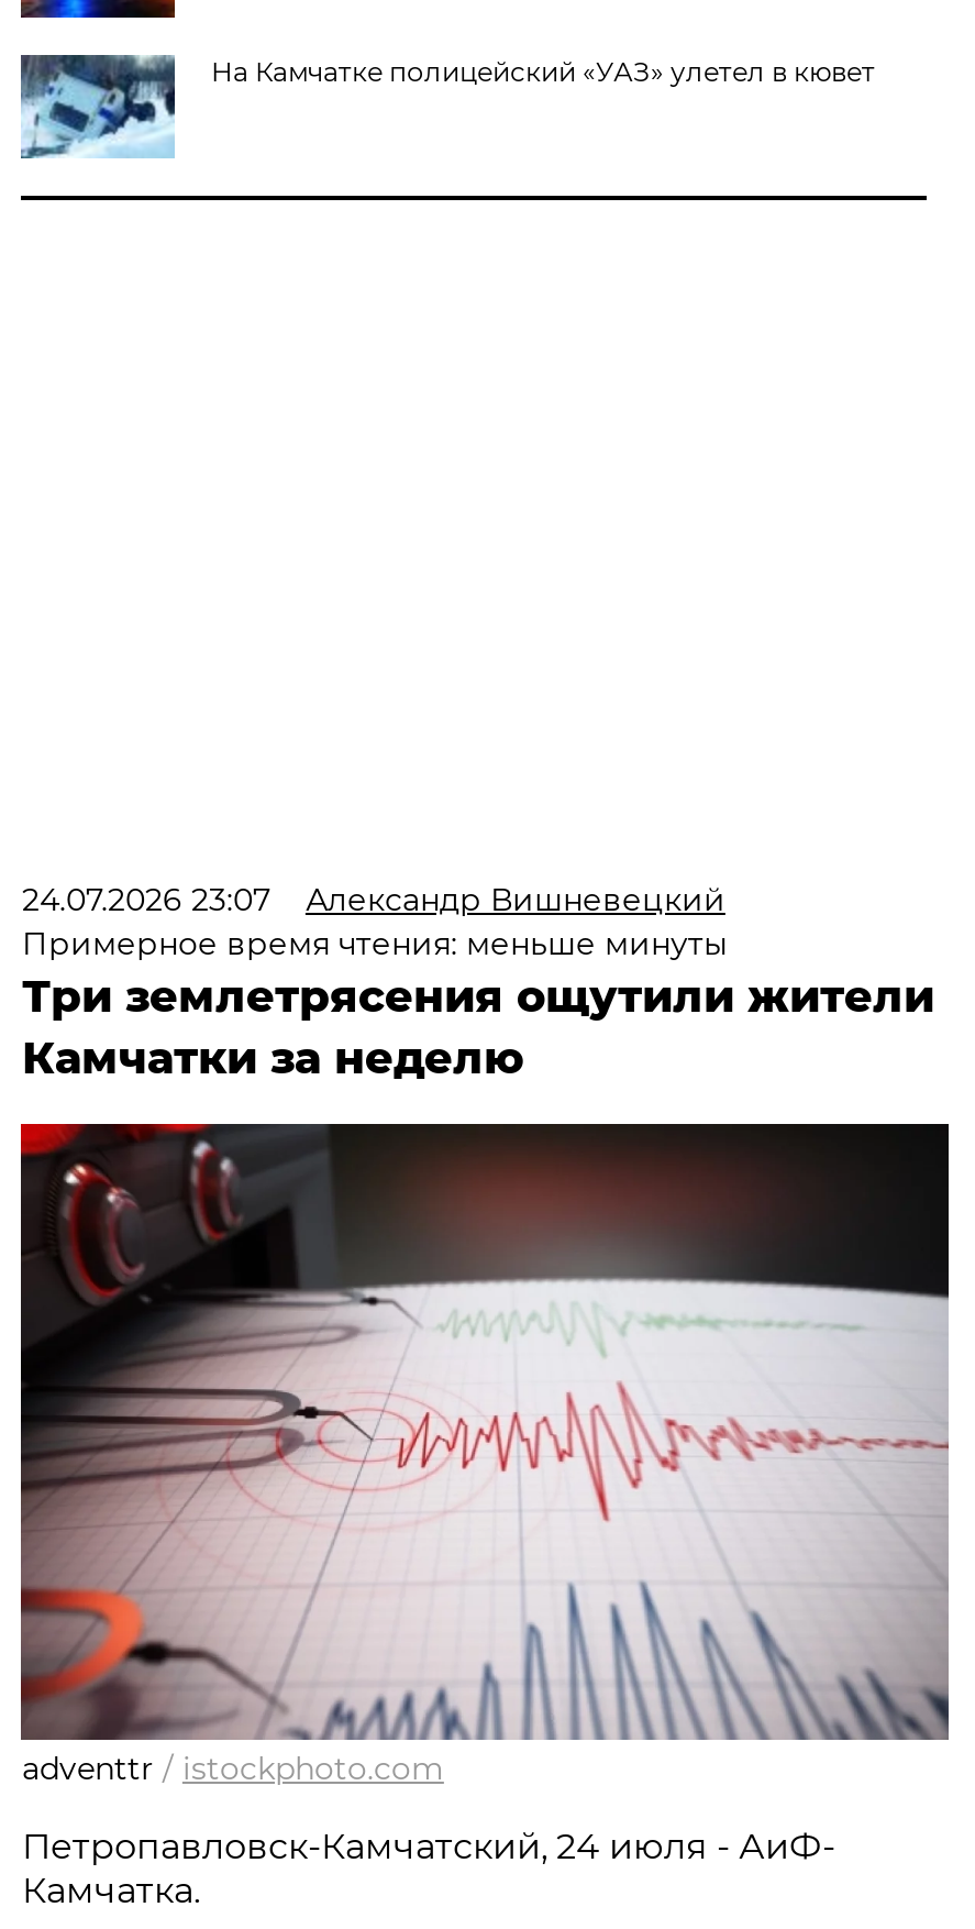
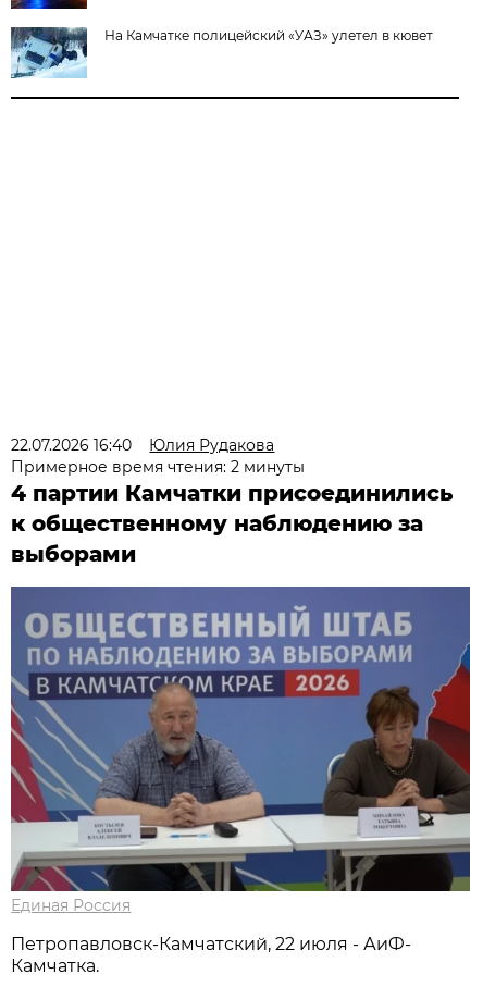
- 24.07.2026 23:07
- Александр Вишневецкий
- Примерное время чтения: меньше минуты
- Три землетрясения ощутили жители
- Камчатки за неделю
+ 22.07.2026 16:40
+ Юлия Рудакова
+ Примерное время чтения: 2 минуты
+ 4 партии Камчатки присоединились
+ к общественному наблюдению за
+ выборами

- [image]
- adventtr / istockphoto.com
+ [image]
+ Единая Россия

- Петропавловск-Камчатский, 24 июля - АиФ-
+ Петропавловск-Камчатский, 22 июля - АиФ-
